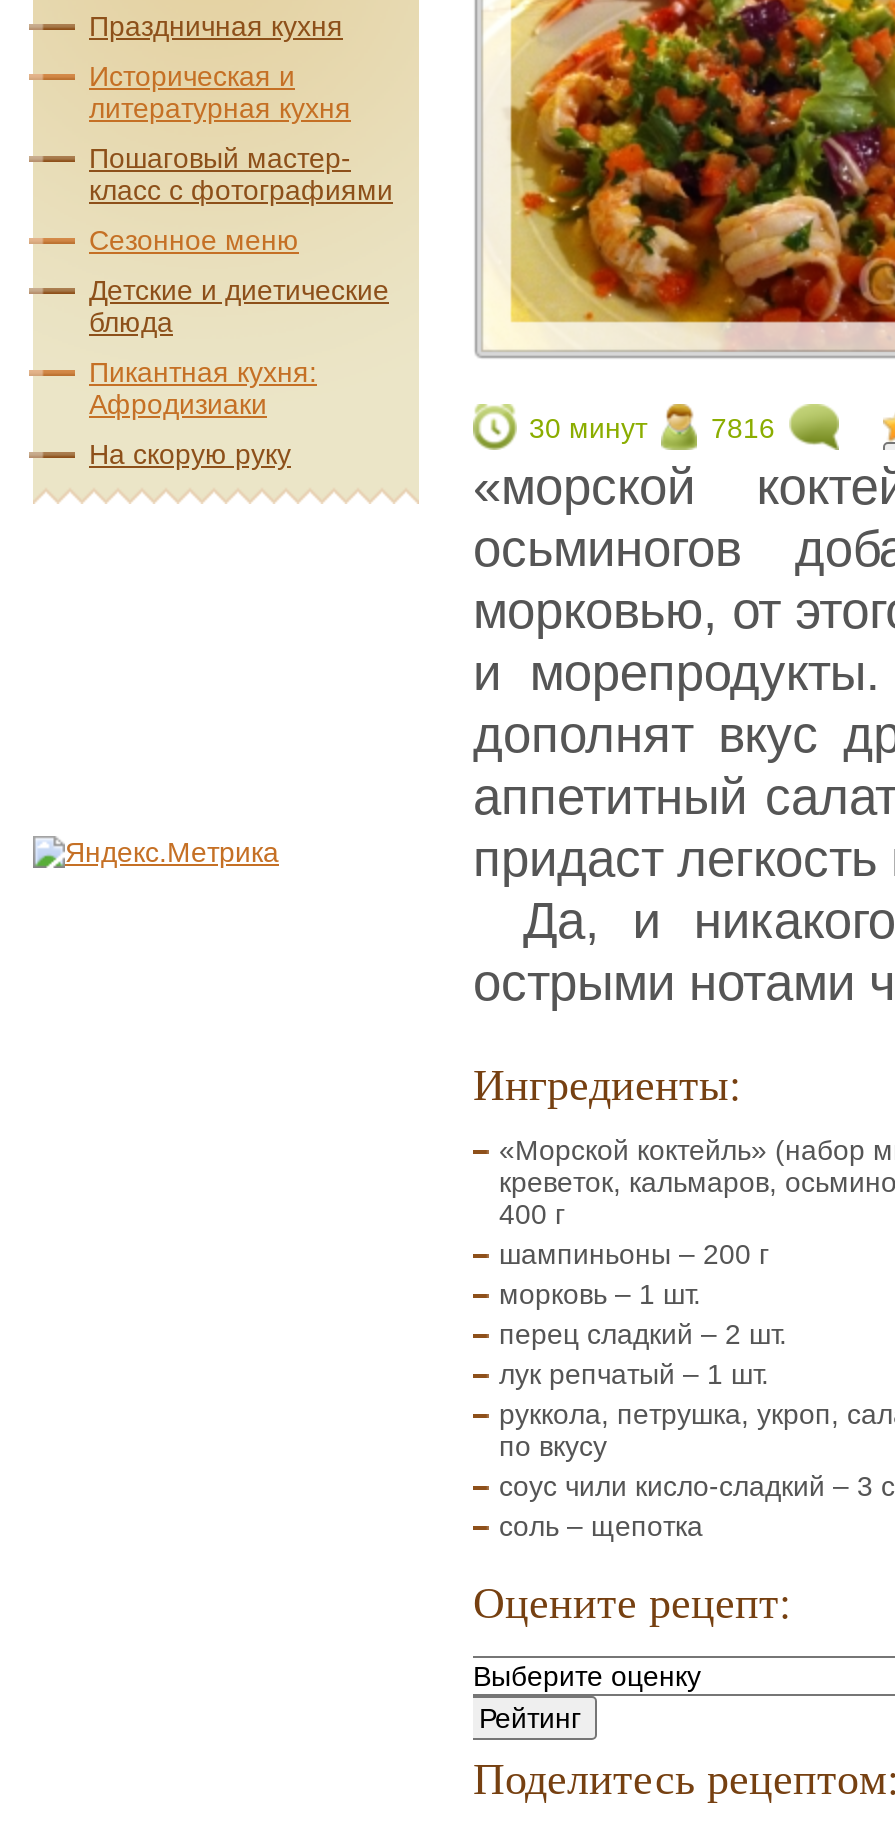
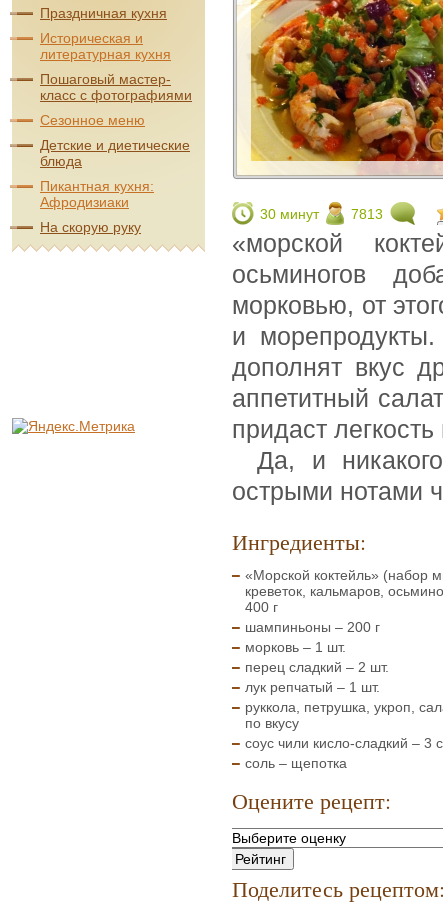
- 30 минут 7816
+ 30 минут 7813
